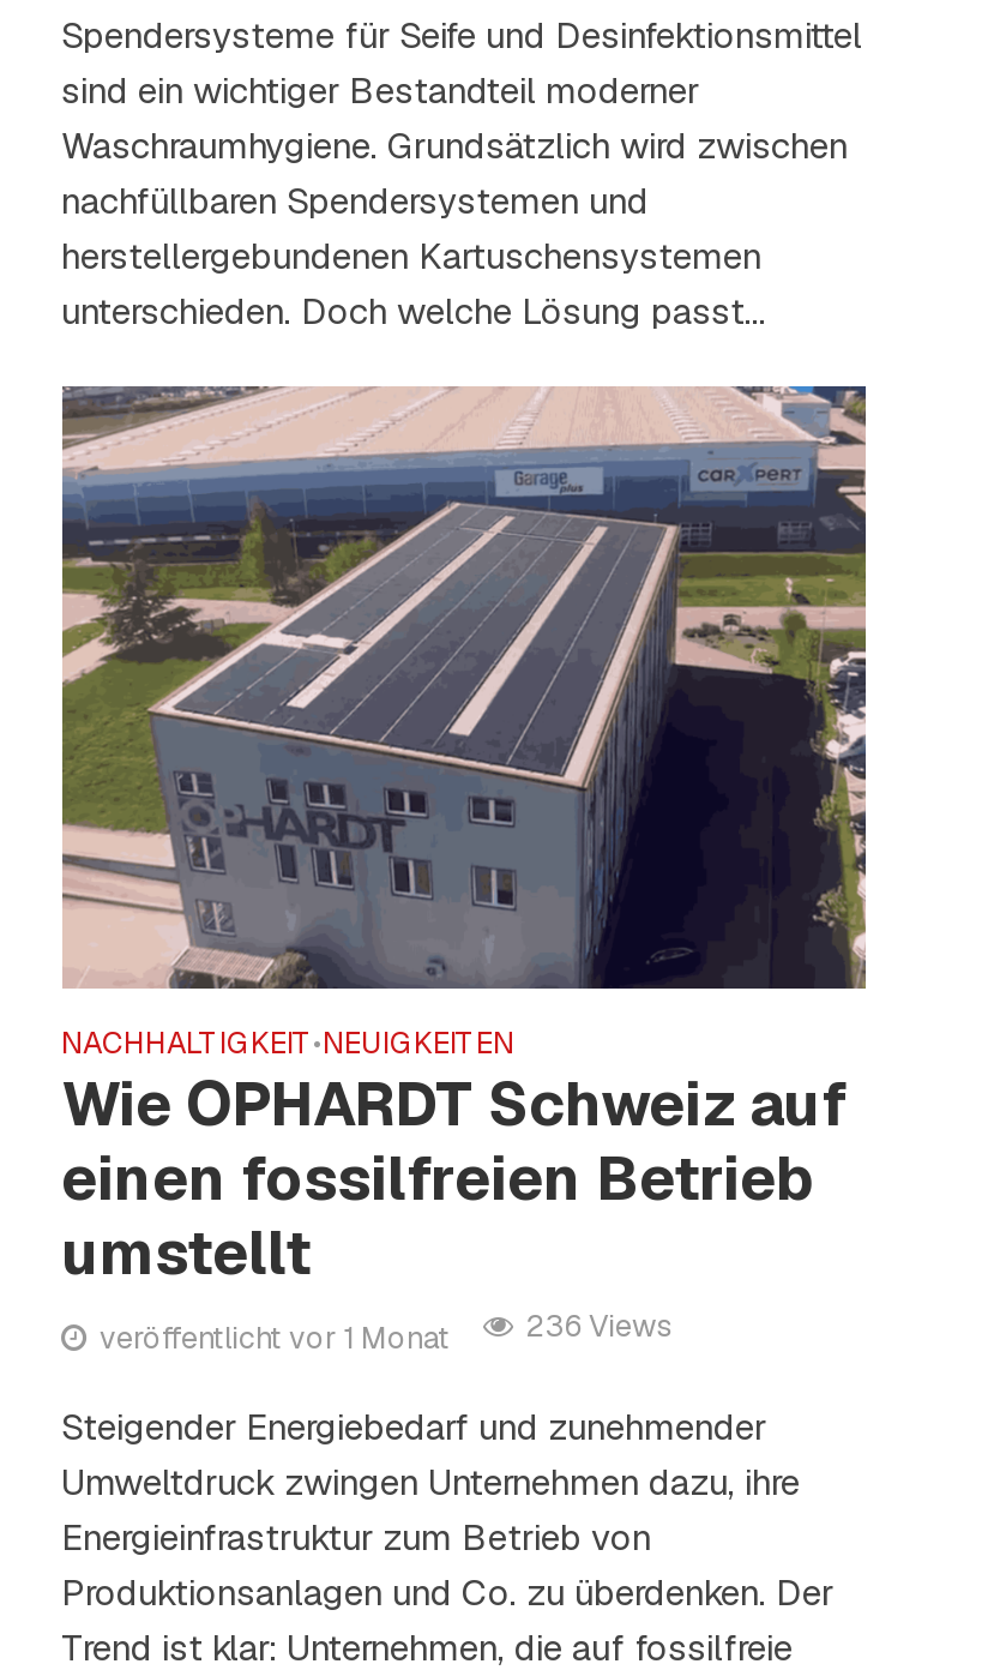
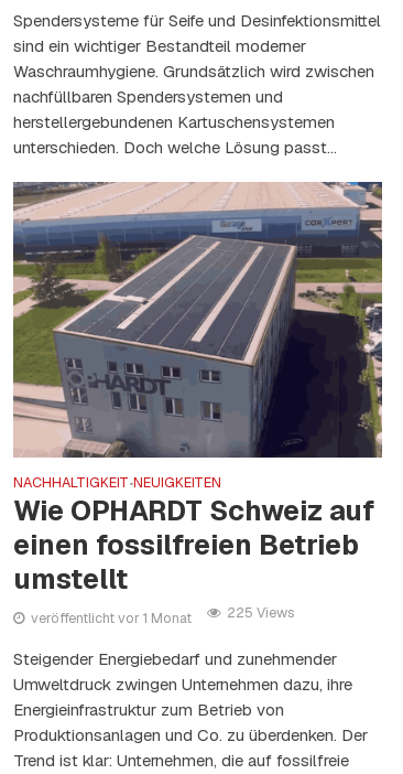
- veröffentlicht vor 1 Monat 236 Views
+ veröffentlicht vor 1 Monat 225 Views
